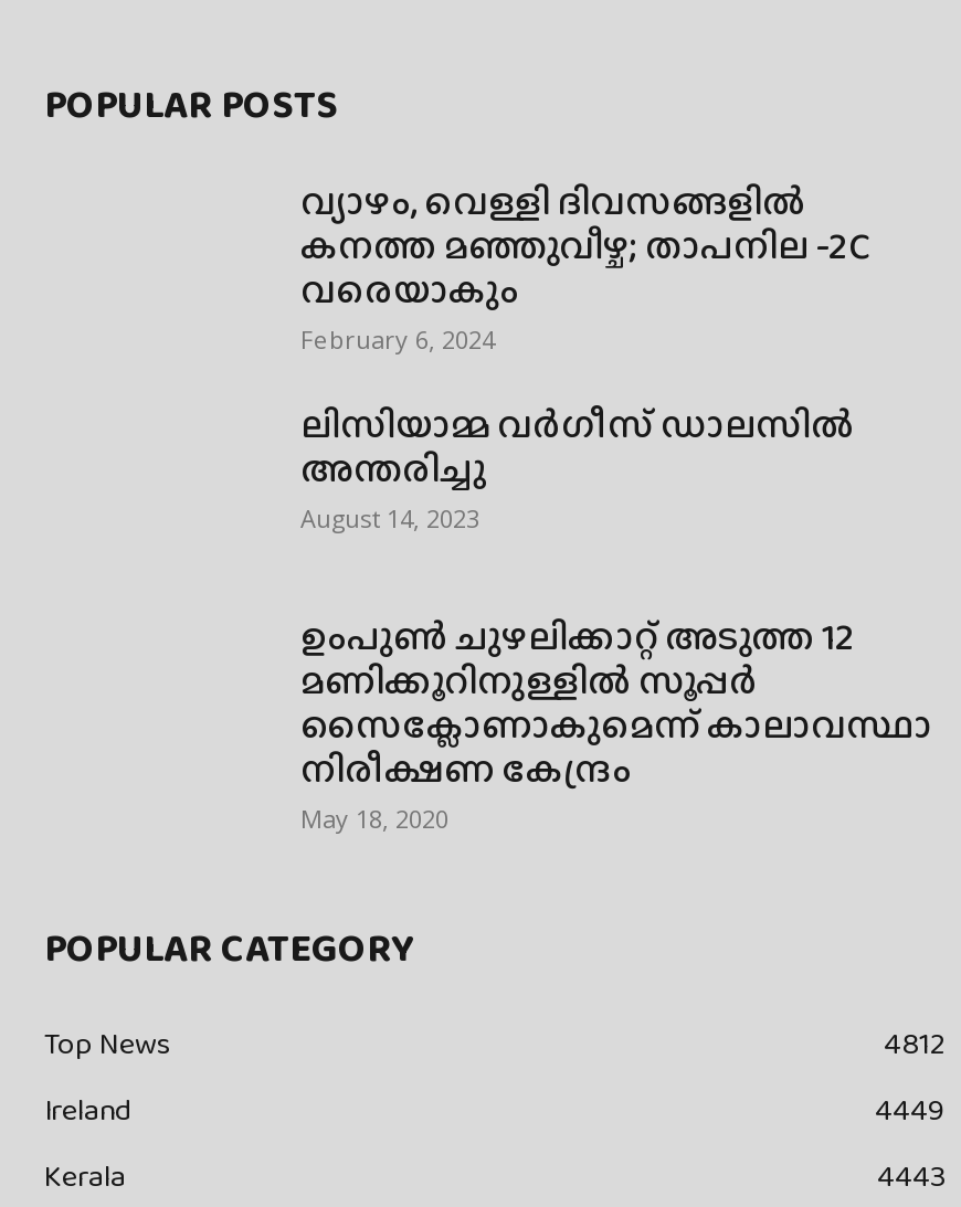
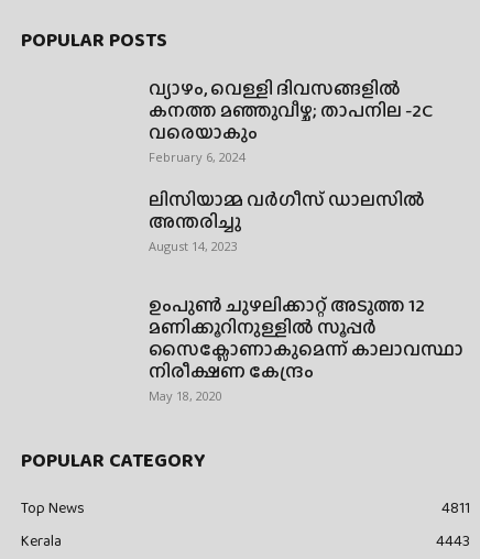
- 4812
- Ireland
- 4449
+ 4811
